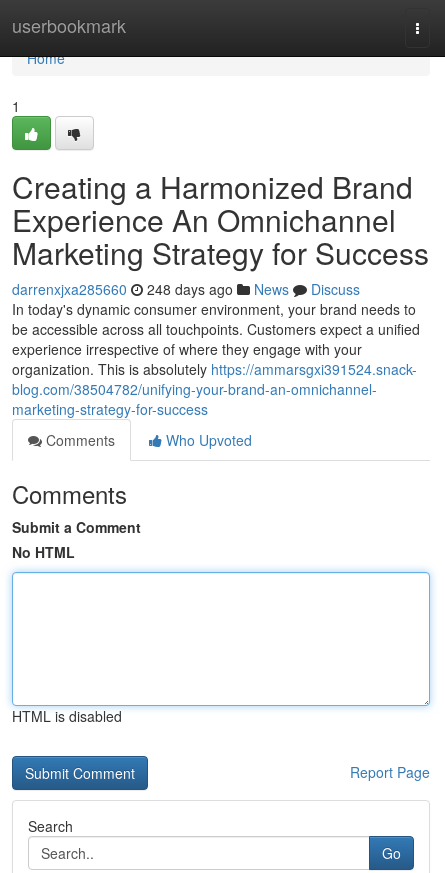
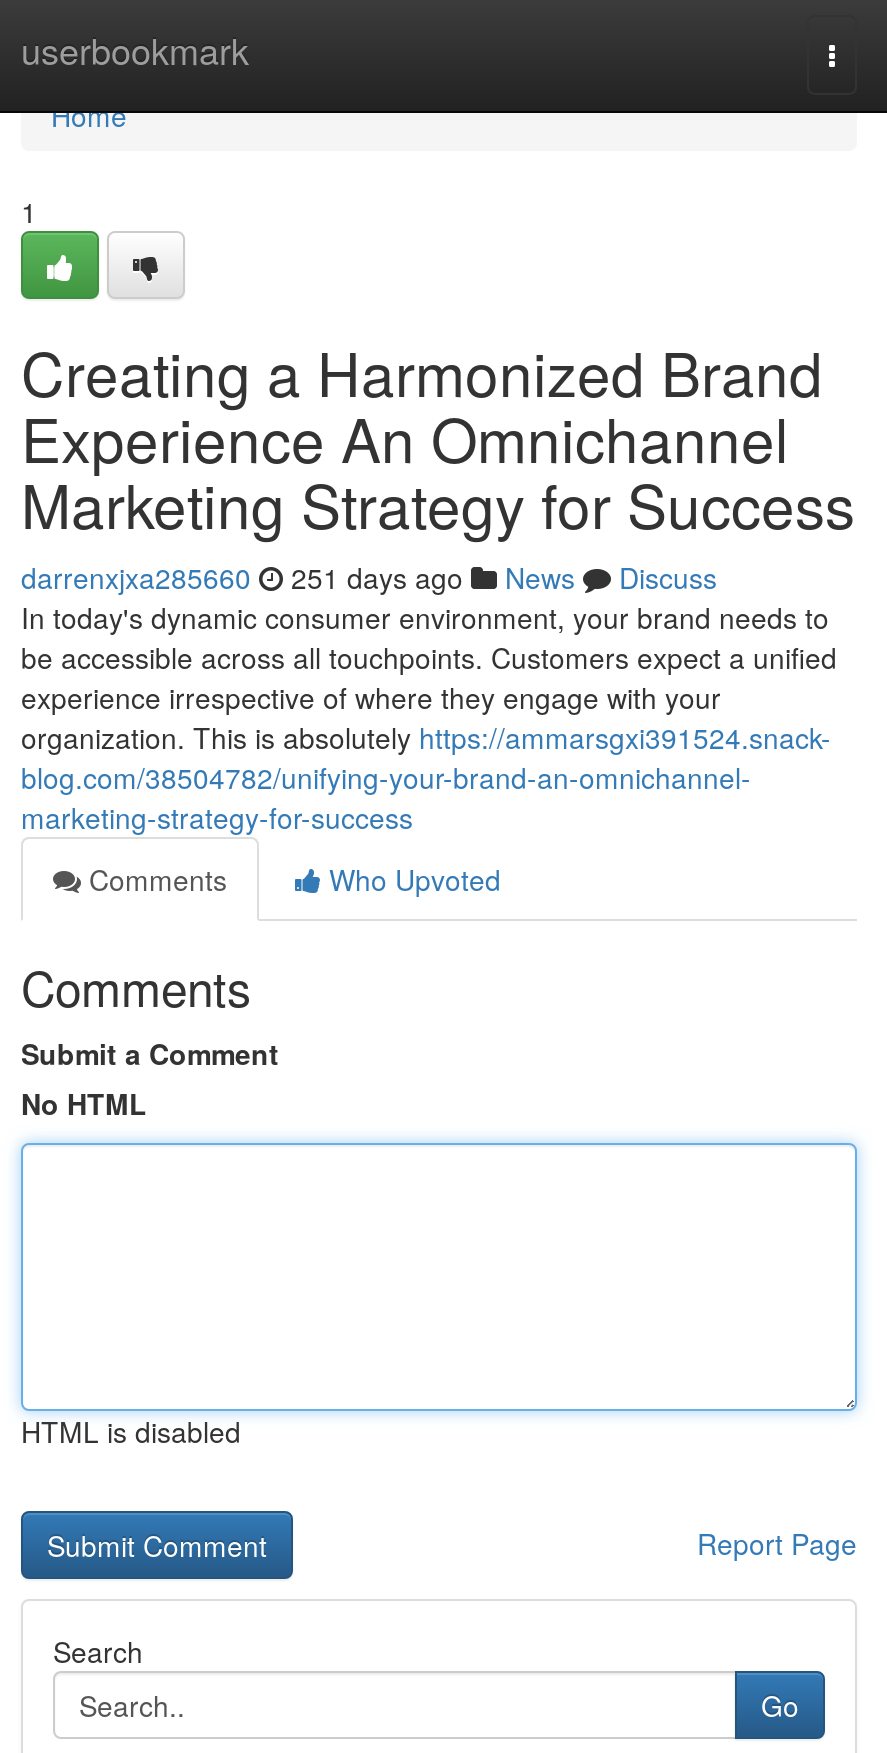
- darrenxjxa285660 248 days ago News Discuss
+ darrenxjxa285660 251 days ago News Discuss
